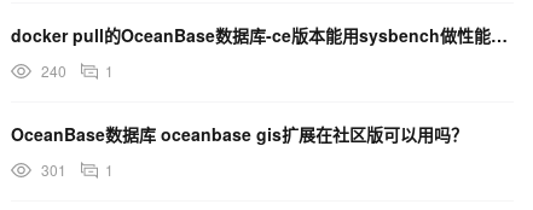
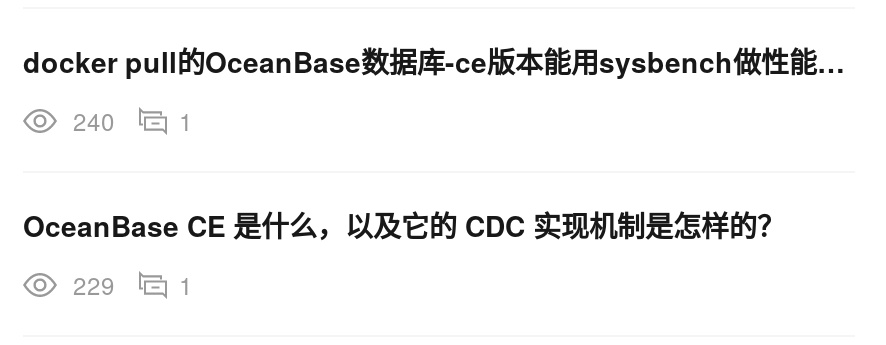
- OceanBase数据库 oceanbase gis扩展在社区版可以用吗？
+ OceanBase CE 是什么，以及它的 CDC 实现机制是怎样的？

- 301 1
+ 229 1
